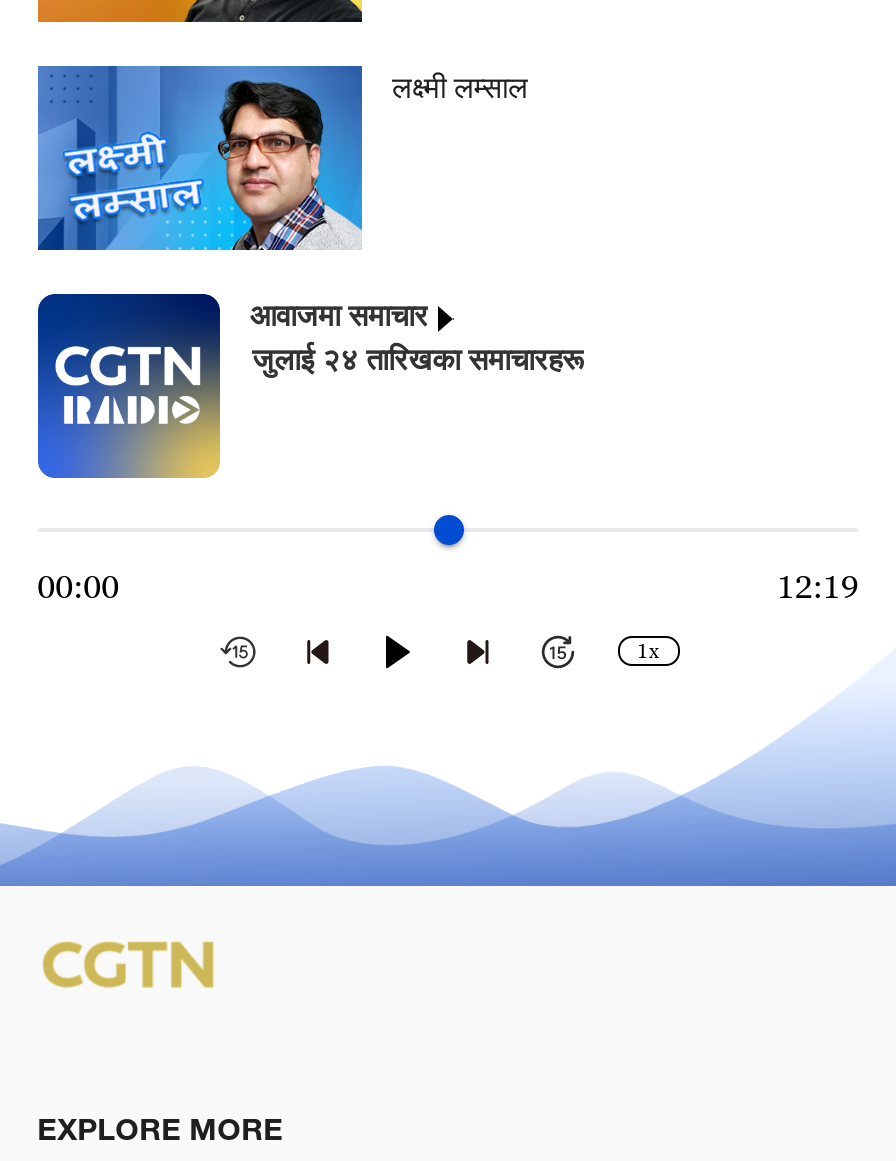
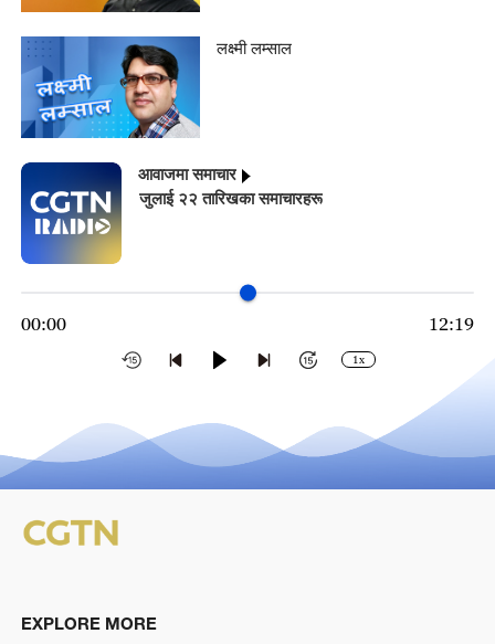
- जुलाई २४ तारिखका समाचारहरू
+ जुलाई २२ तारिखका समाचारहरू
